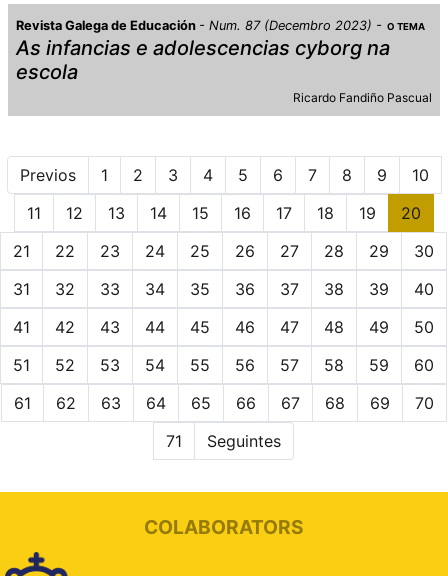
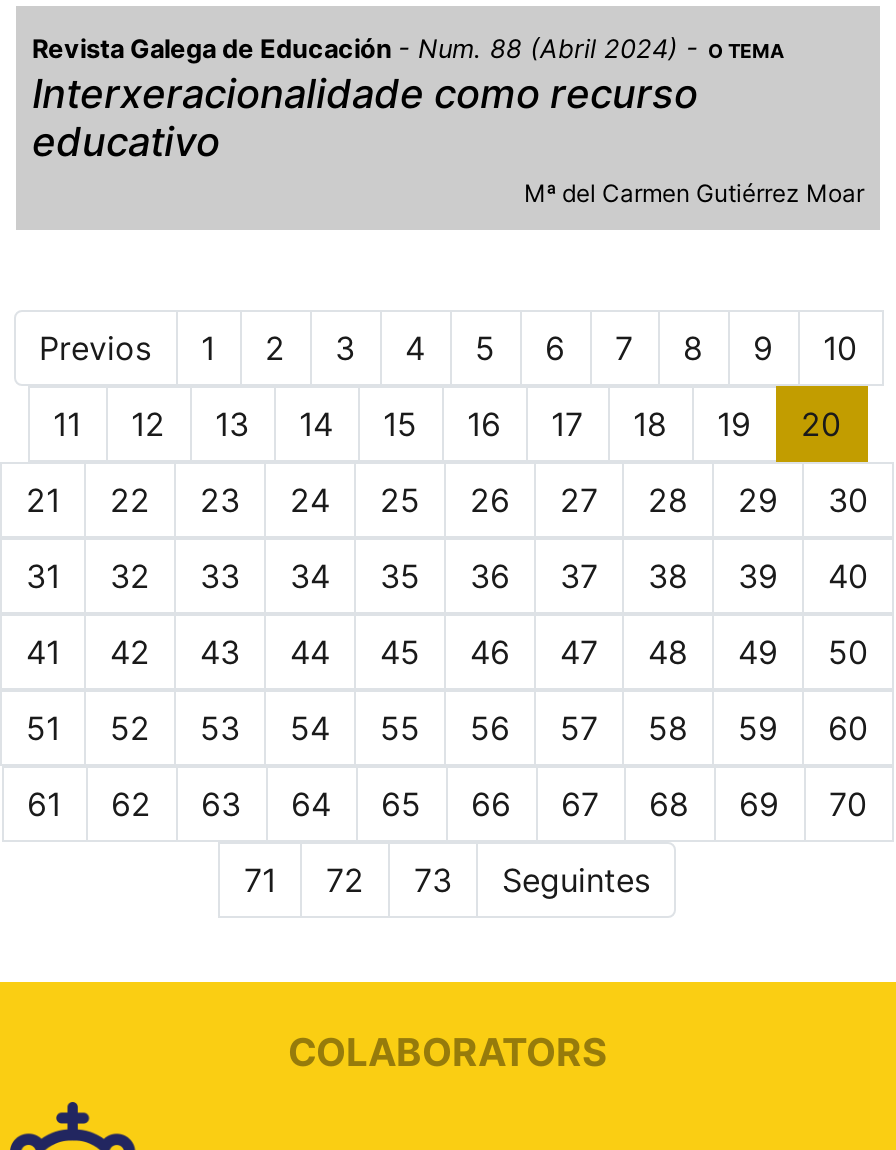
- Revista Galega de Educación Num. 87 (Decembro 2023) O TEMA
+ Revista Galega de Educación Num. 88 (Abril 2024) O TEMA

- As infancias e adolescencias cyborg na
- escola
- Ricardo Fandiño Pascual
+ Interxeracionalidade como recurso
+ educativo
+ Mª del Carmen Gutiérrez Moar

+ 72
+ 73
